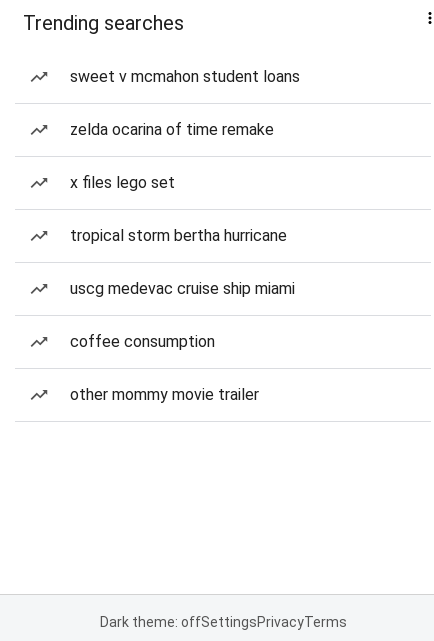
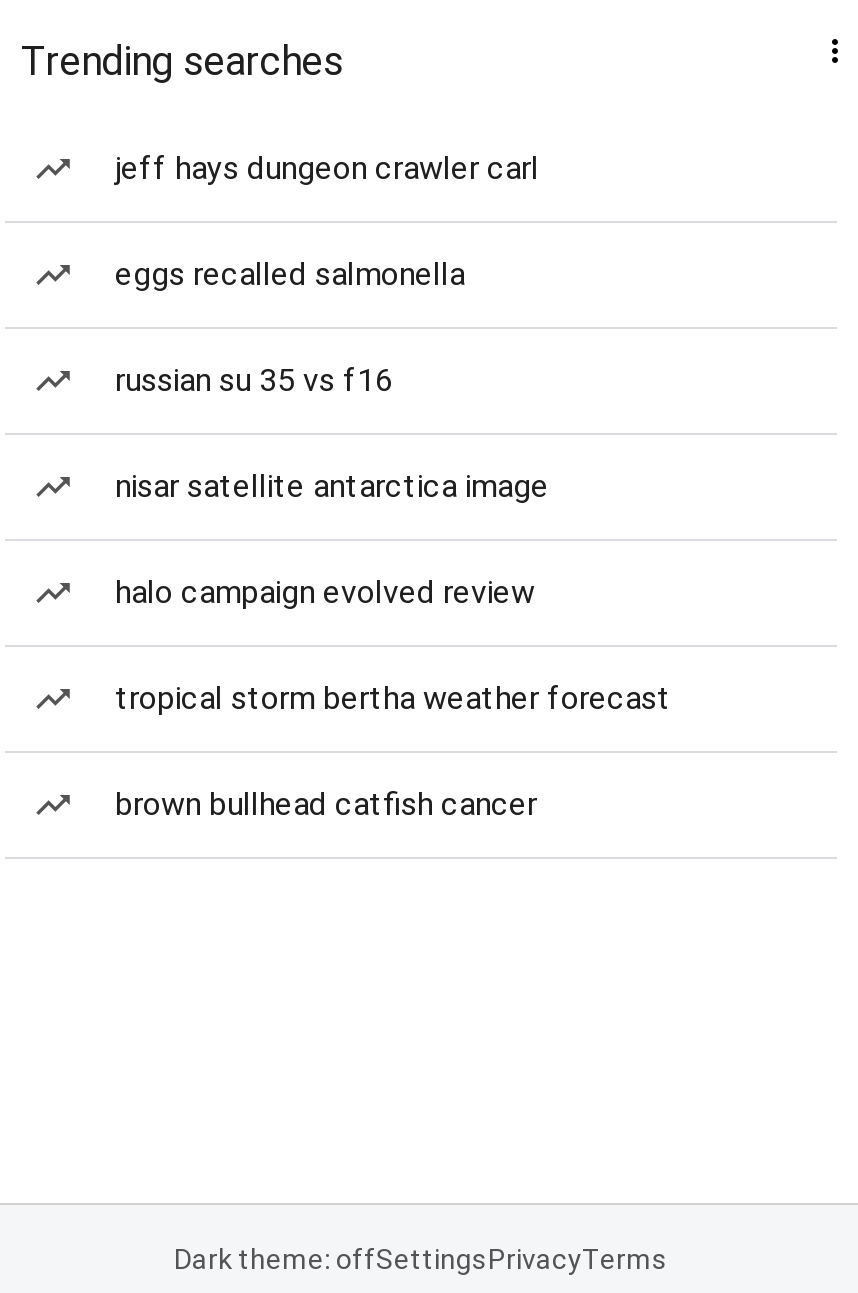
- sweet v mcmahon student loans
+ jeff hays dungeon crawler carl

- zelda ocarina of time remake
+ eggs recalled salmonella

- x files lego set
+ russian su 35 vs f16

- tropical storm bertha hurricane
+ nisar satellite antarctica image

- uscg medevac cruise ship miami
+ halo campaign evolved review

- coffee consumption
+ tropical storm bertha weather forecast

- other mommy movie trailer
+ brown bullhead catfish cancer
